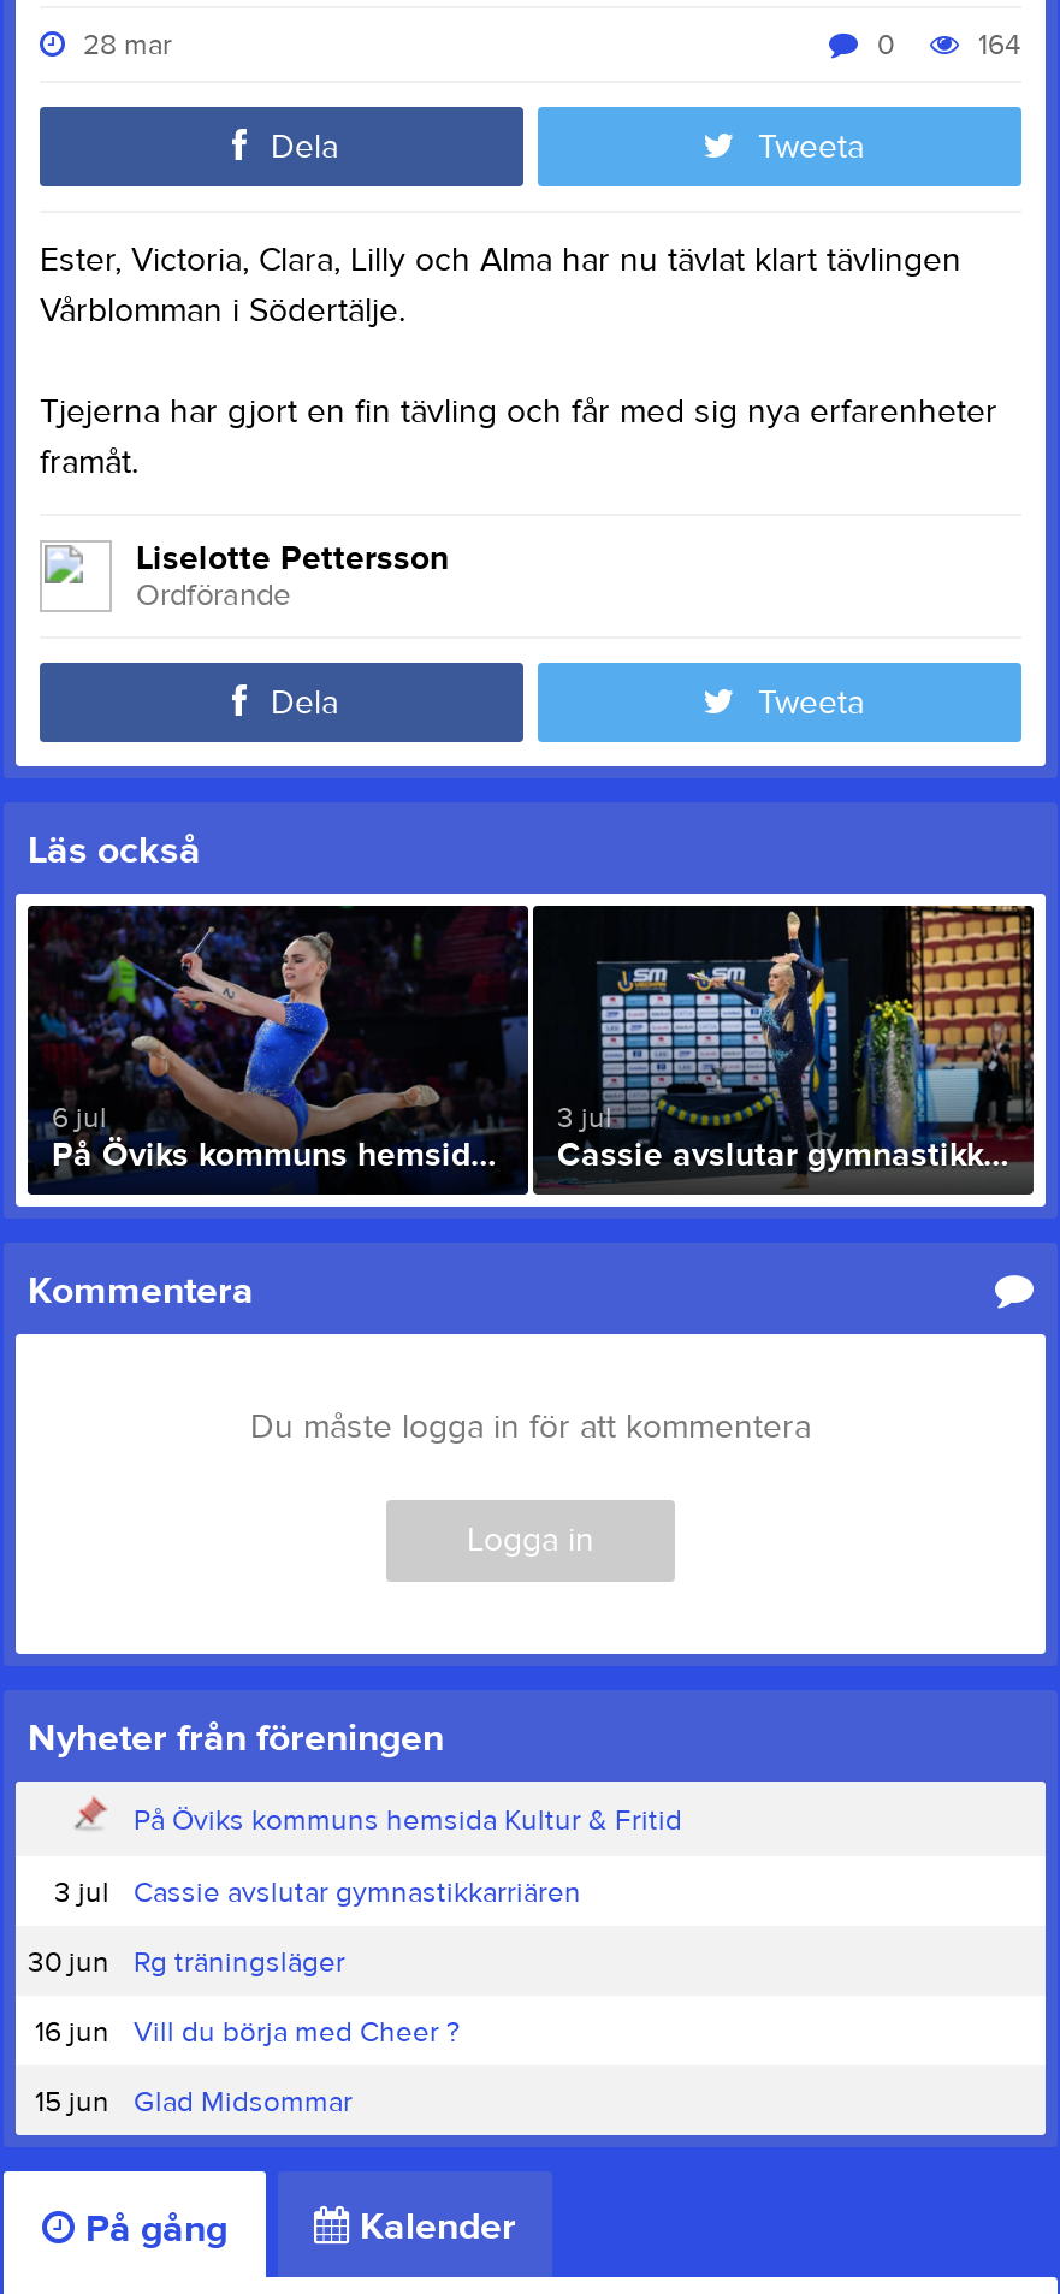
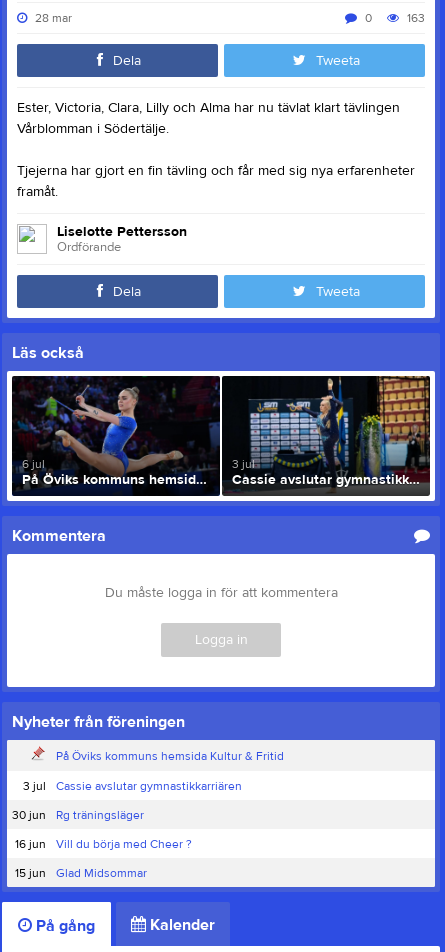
- 0 164
+ 0 163
